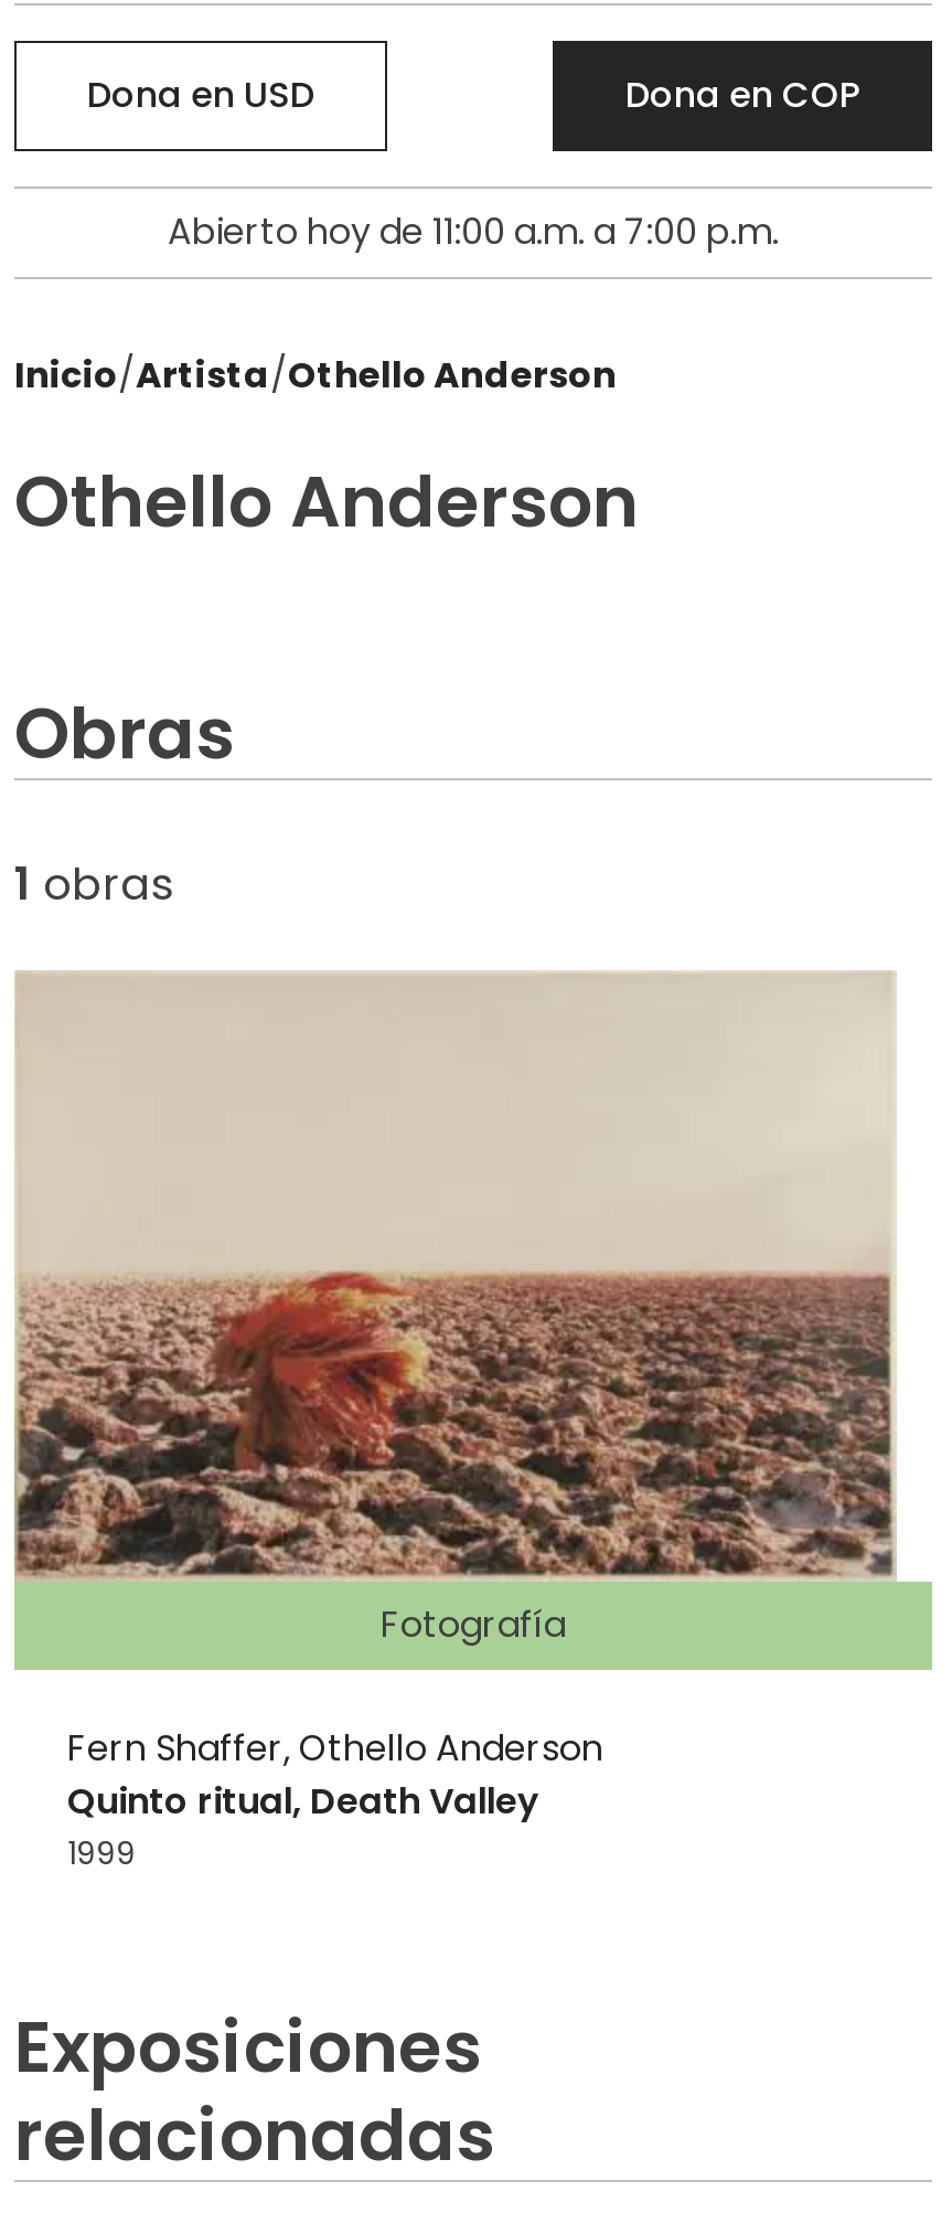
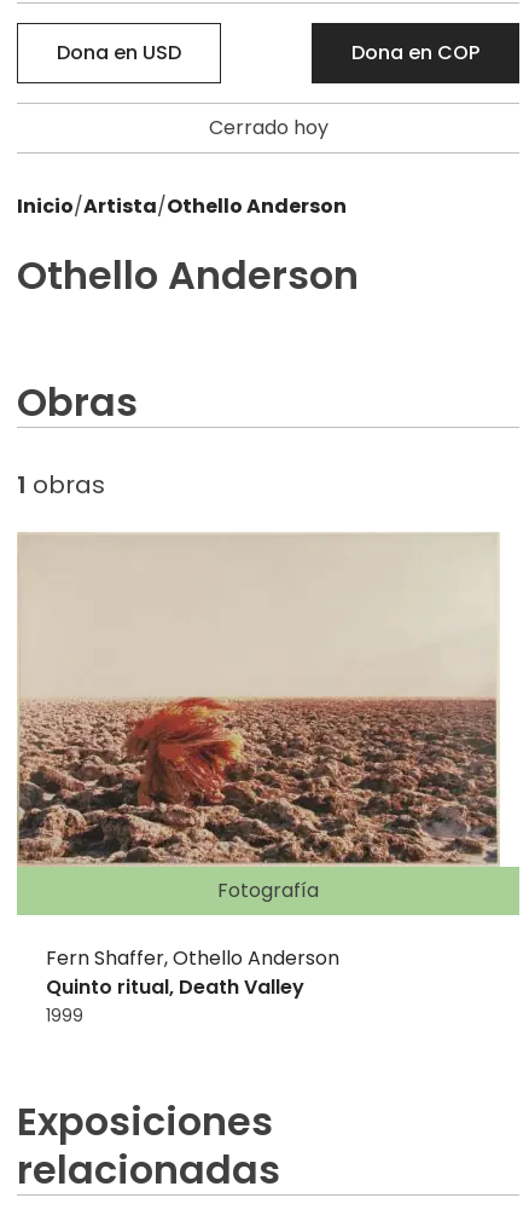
- Abierto hoy de 11:00 a.m. a 7:00 p.m.
+ Cerrado hoy
